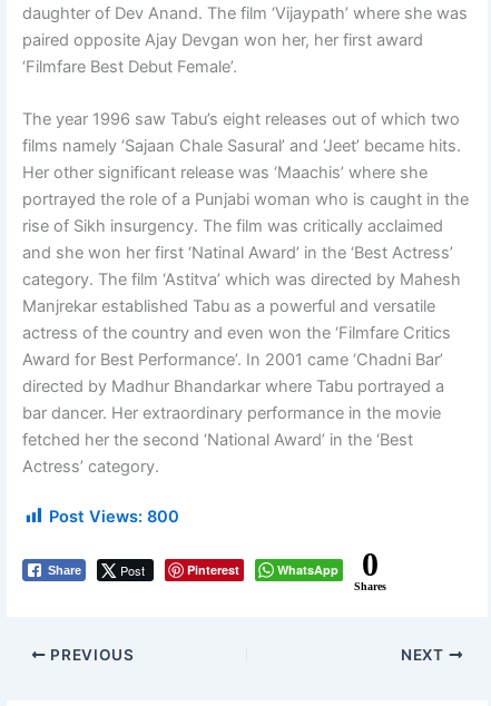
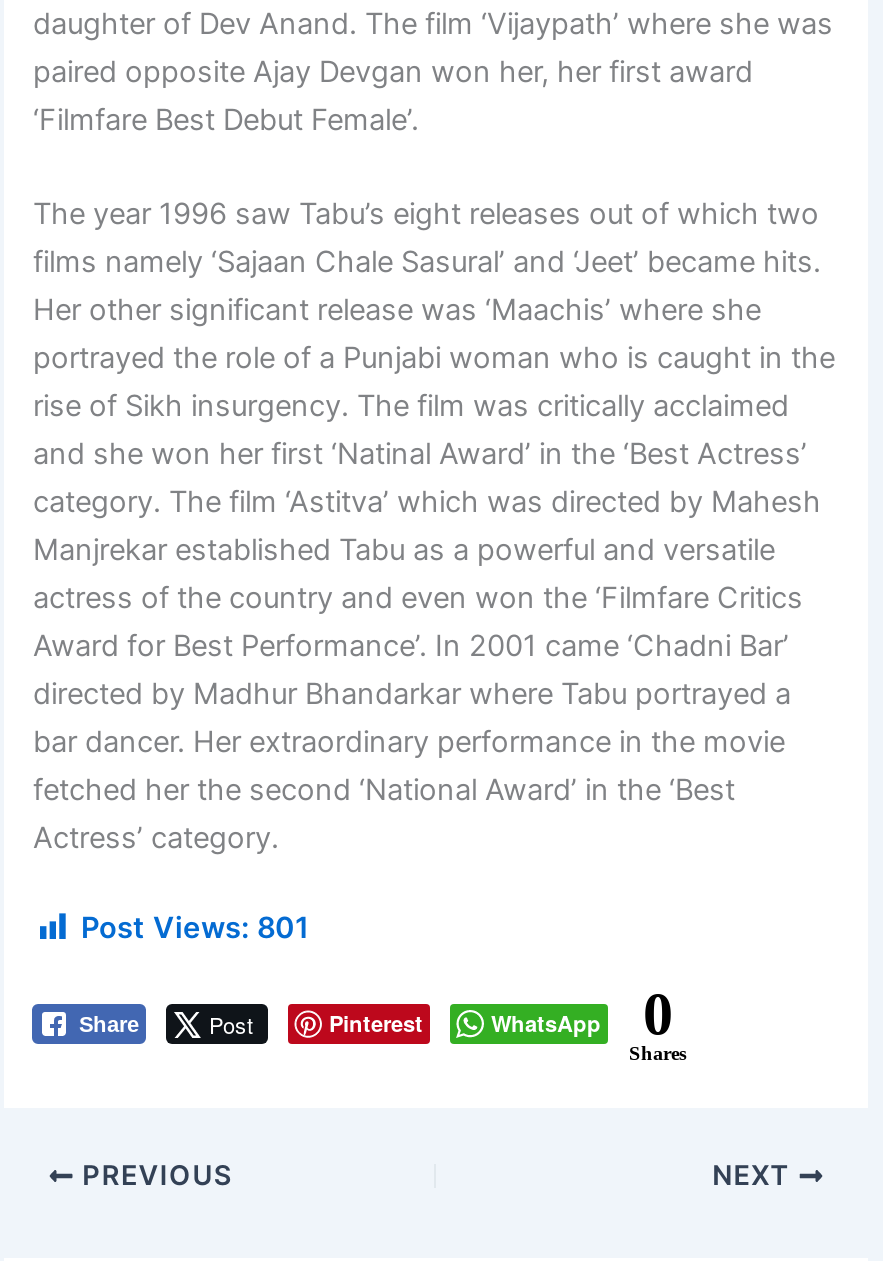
- Post Views: 800
+ Post Views: 801
